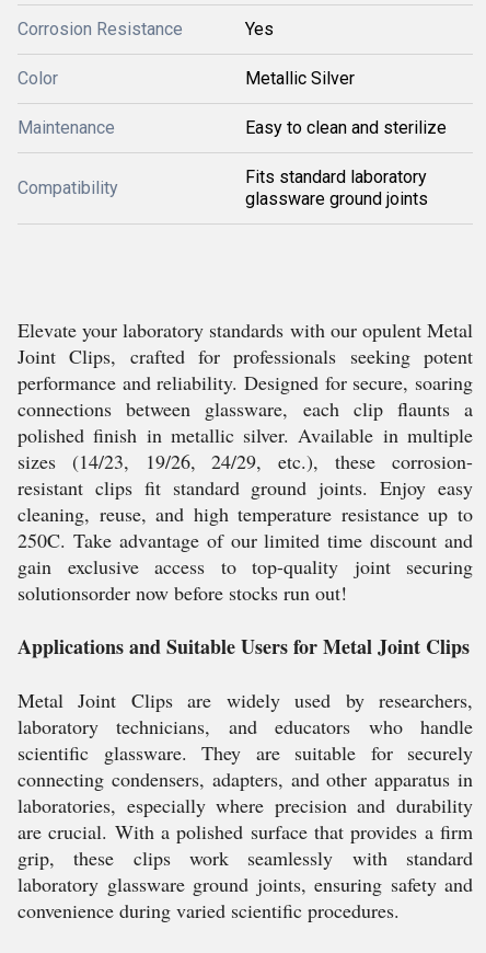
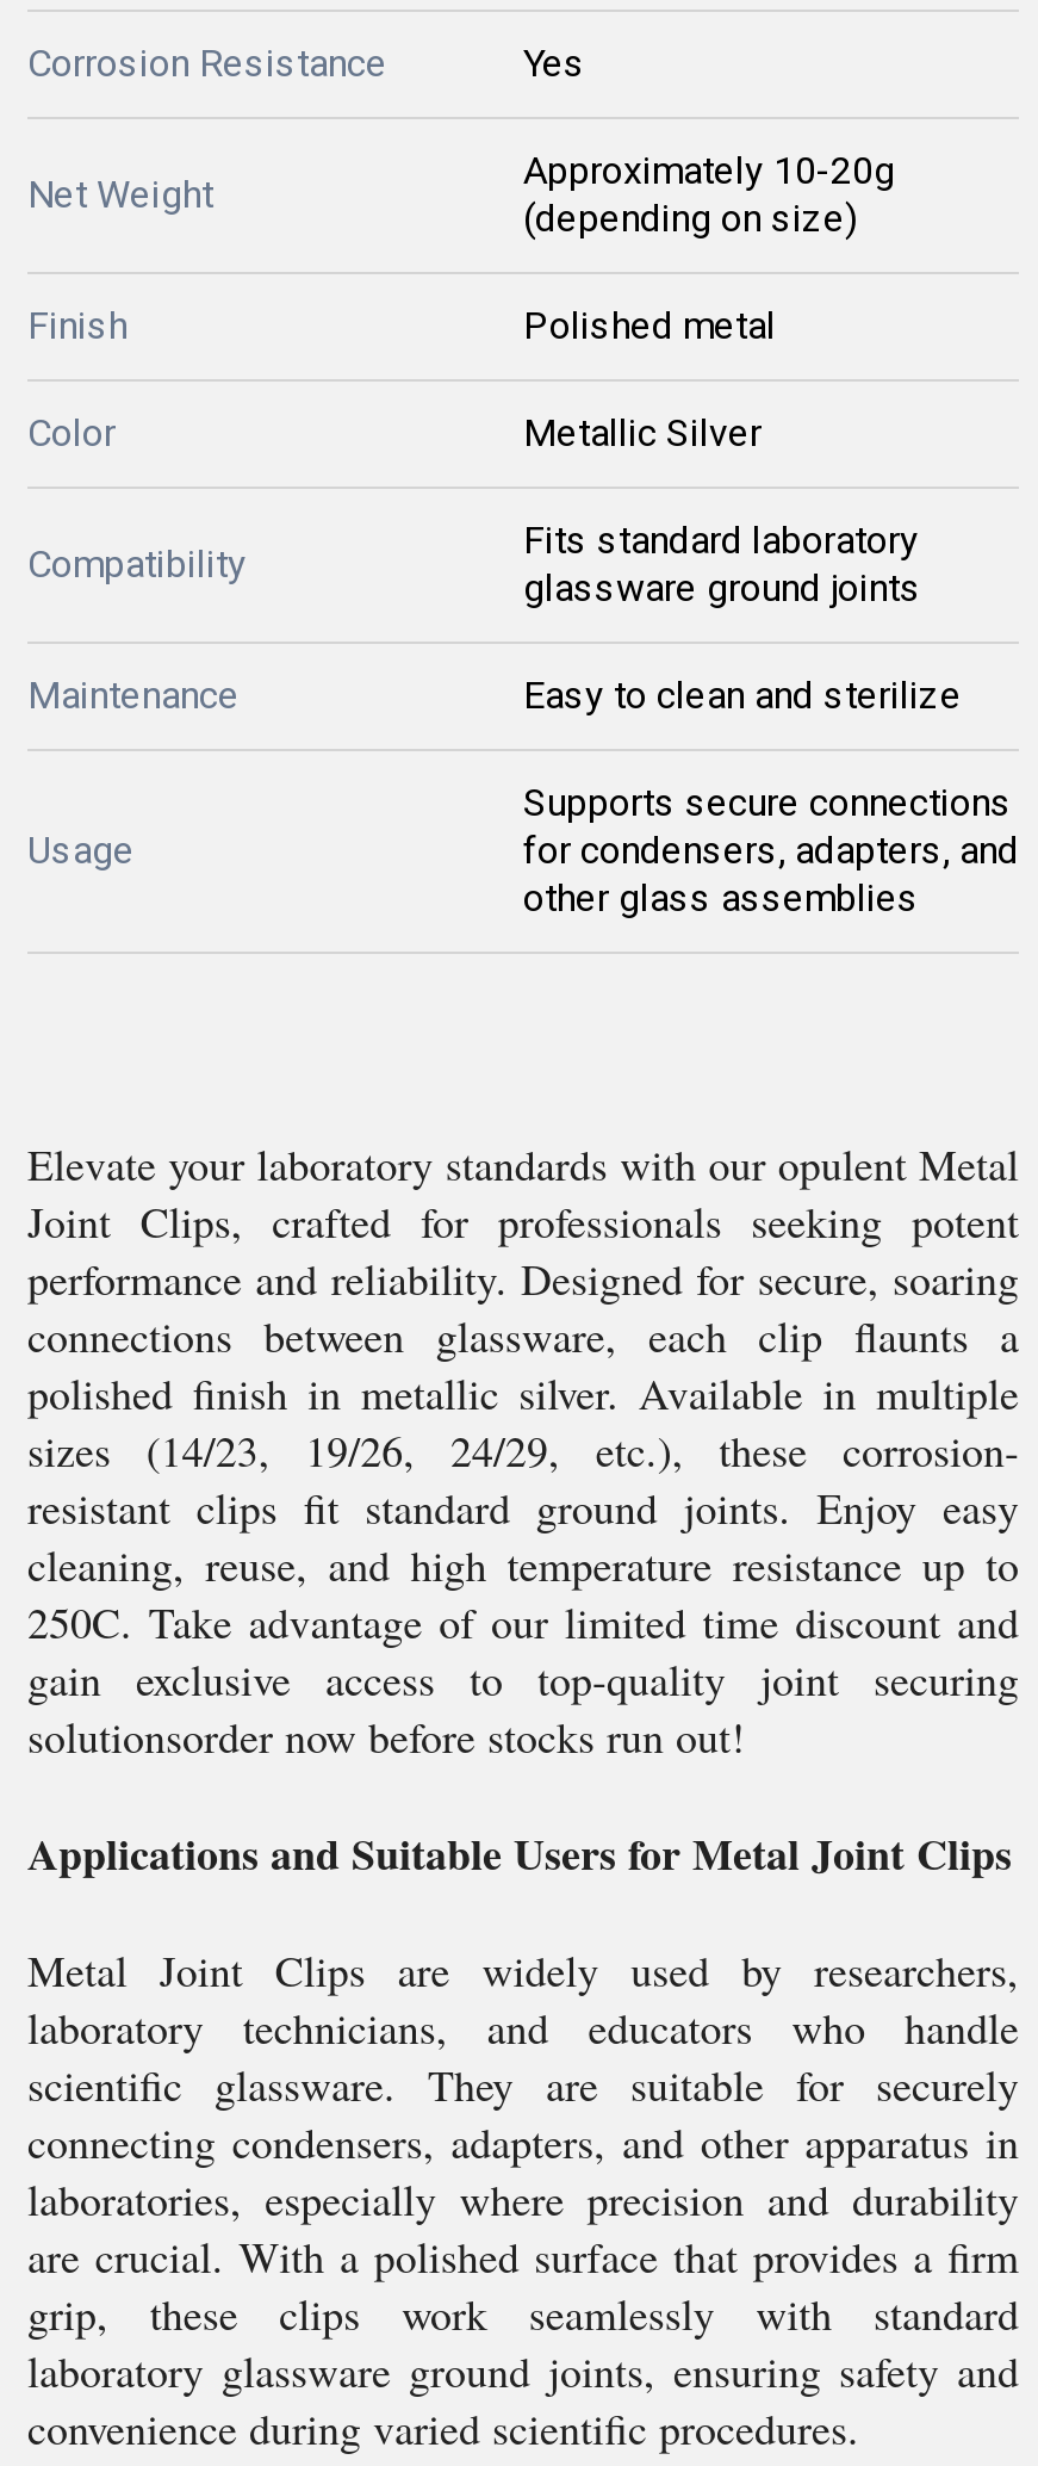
+ Net Weight

+ Approximately 10-20g
+ (depending on size)
+ Finish
+ Polished metal

moved down: Maintenance | Easy to clean and sterilize

+ Usage

+ Supports secure connections
+ for condensers, adapters, and
+ other glass assemblies
